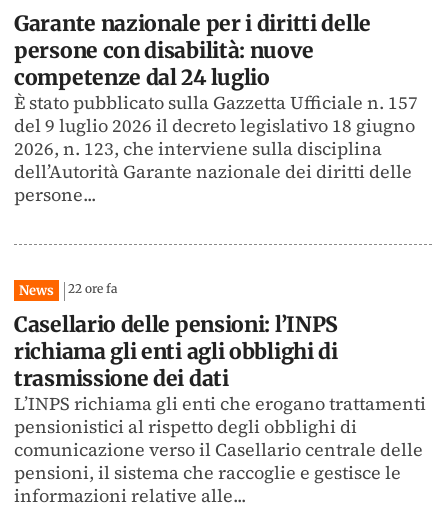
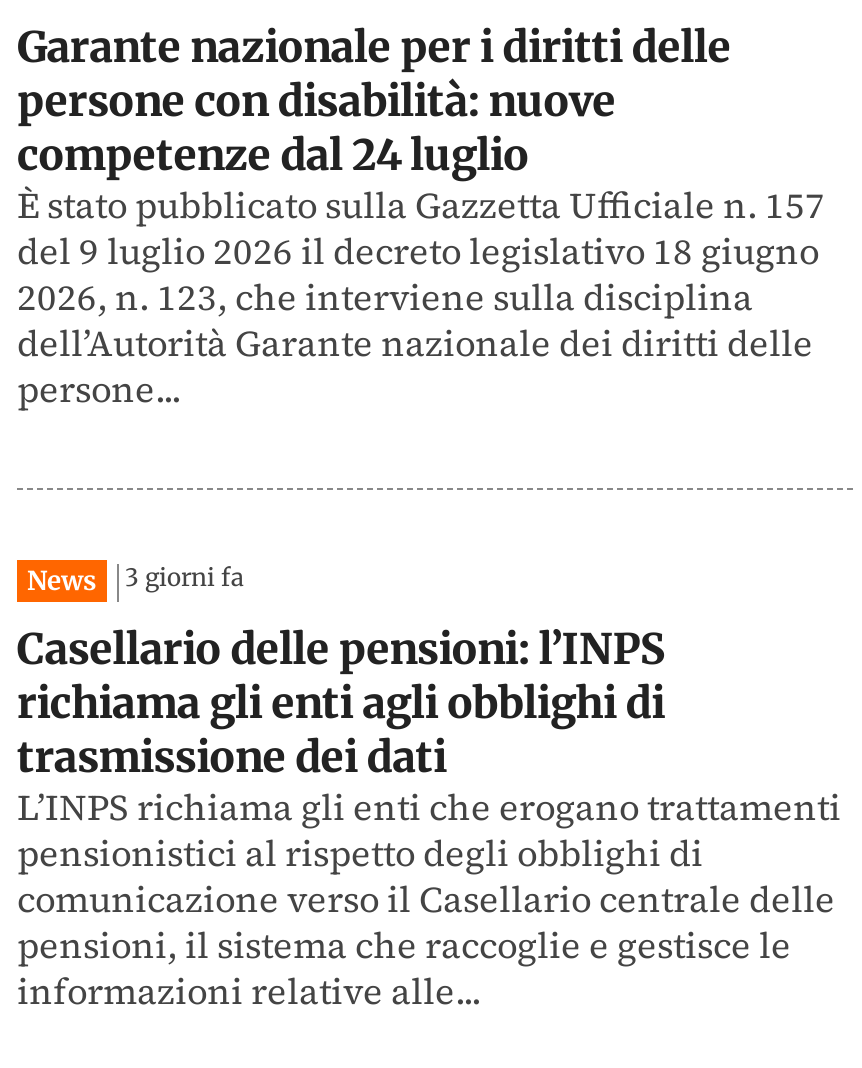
- News 22 ore fa
+ News 3 giorni fa
